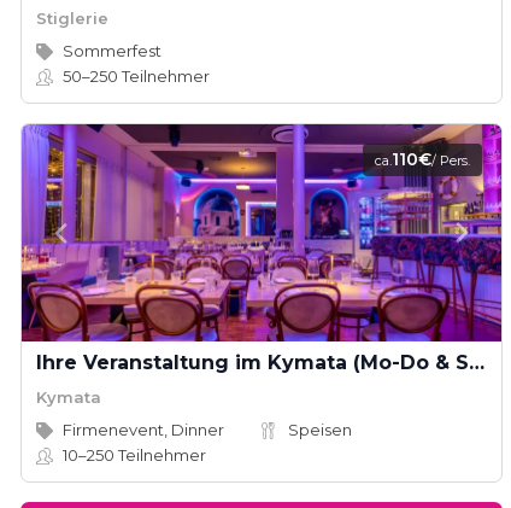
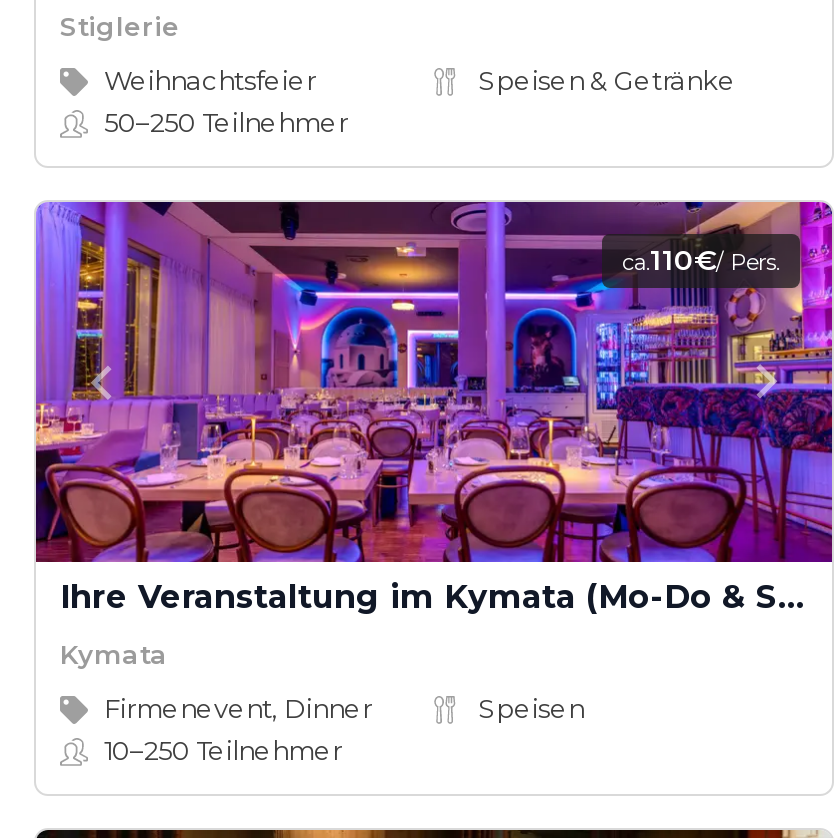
- Sommerfest
+ Weihnachtsfeier
+ Speisen & Getränke
